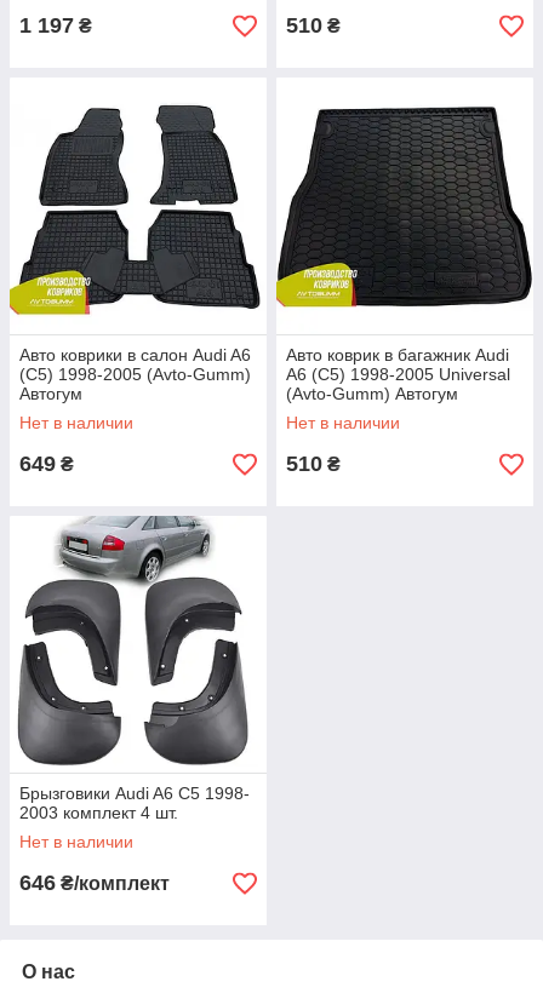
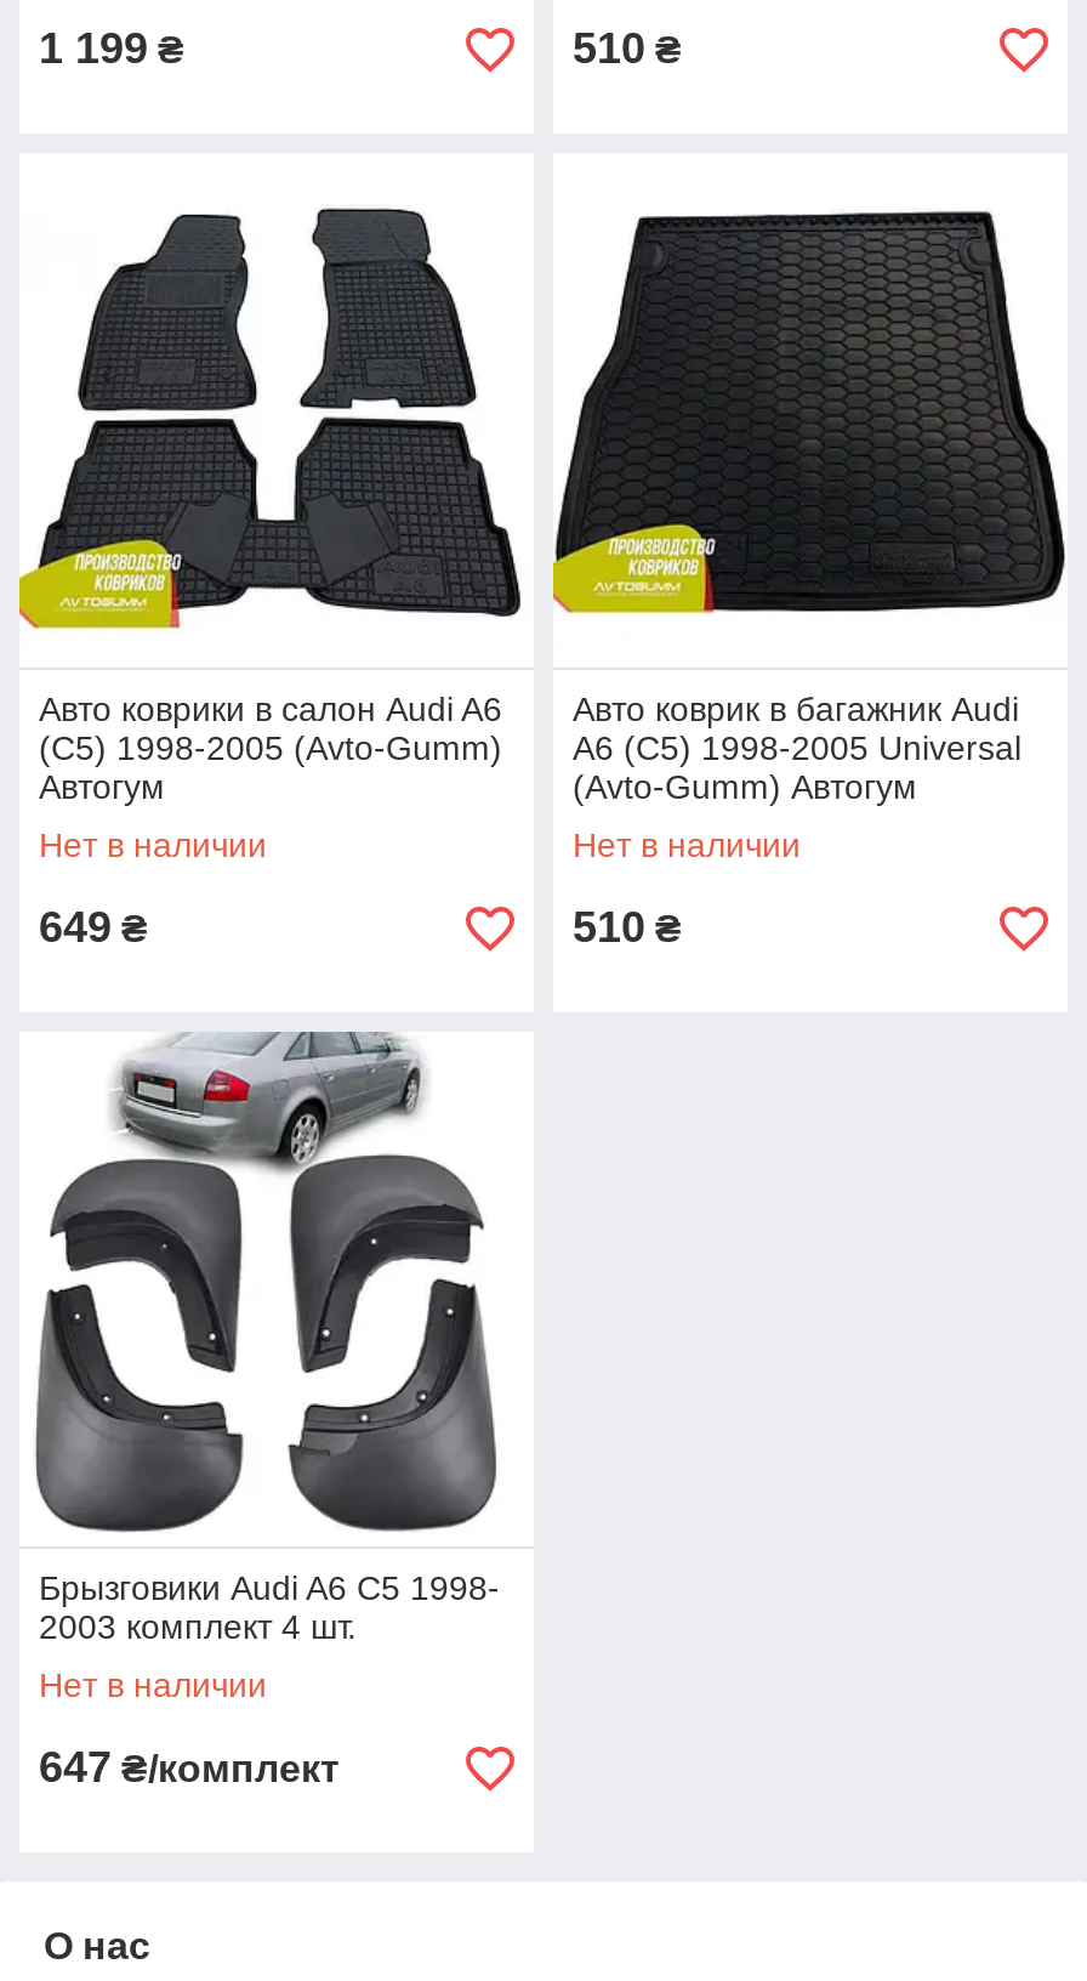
- 1 197 ₴
+ 1 199 ₴

- 646 ₴/комплект
+ 647 ₴/комплект
